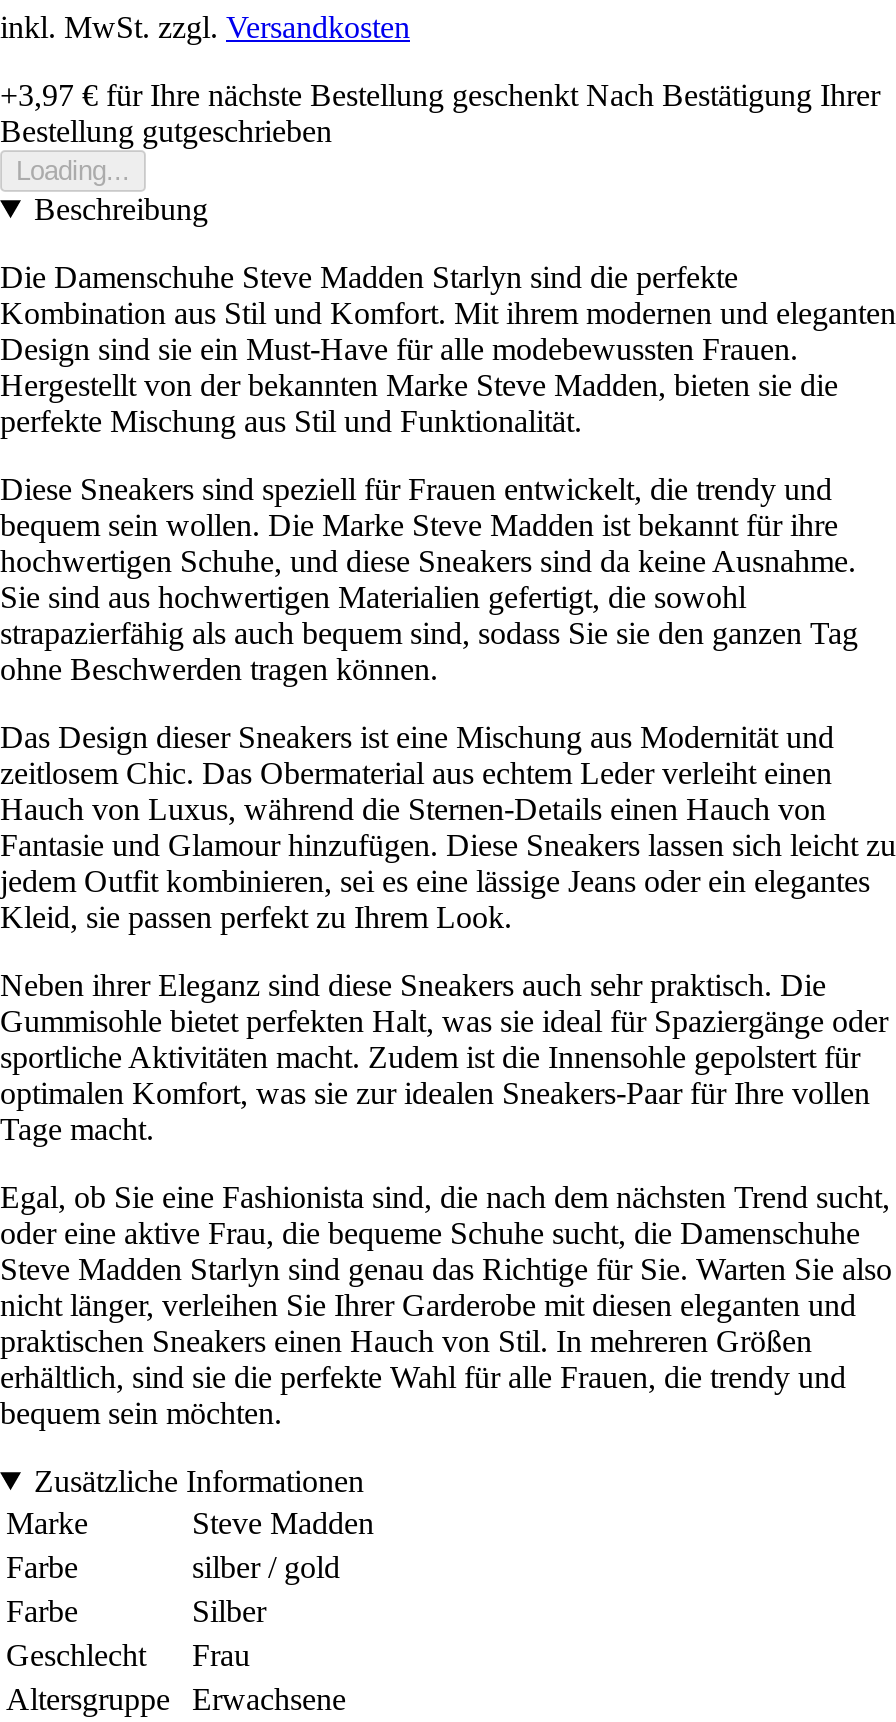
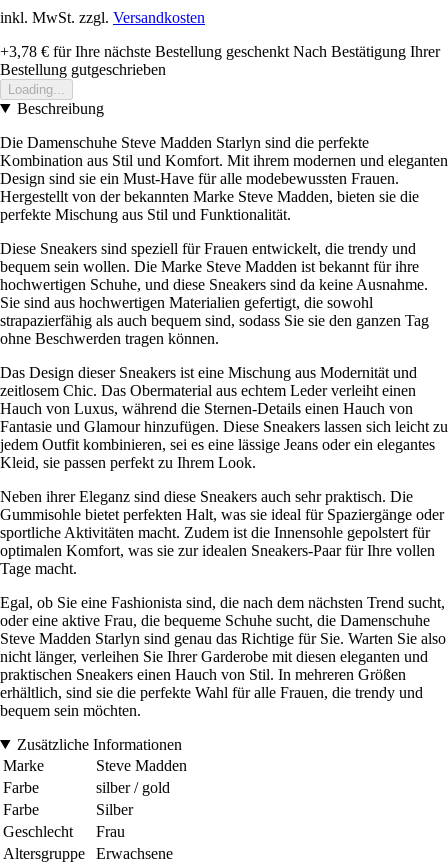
- +3,97 €für Ihre nächste Bestellung geschenkt Nach Bestätigung Ihrer
+ +3,78 €für Ihre nächste Bestellung geschenkt Nach Bestätigung Ihrer
